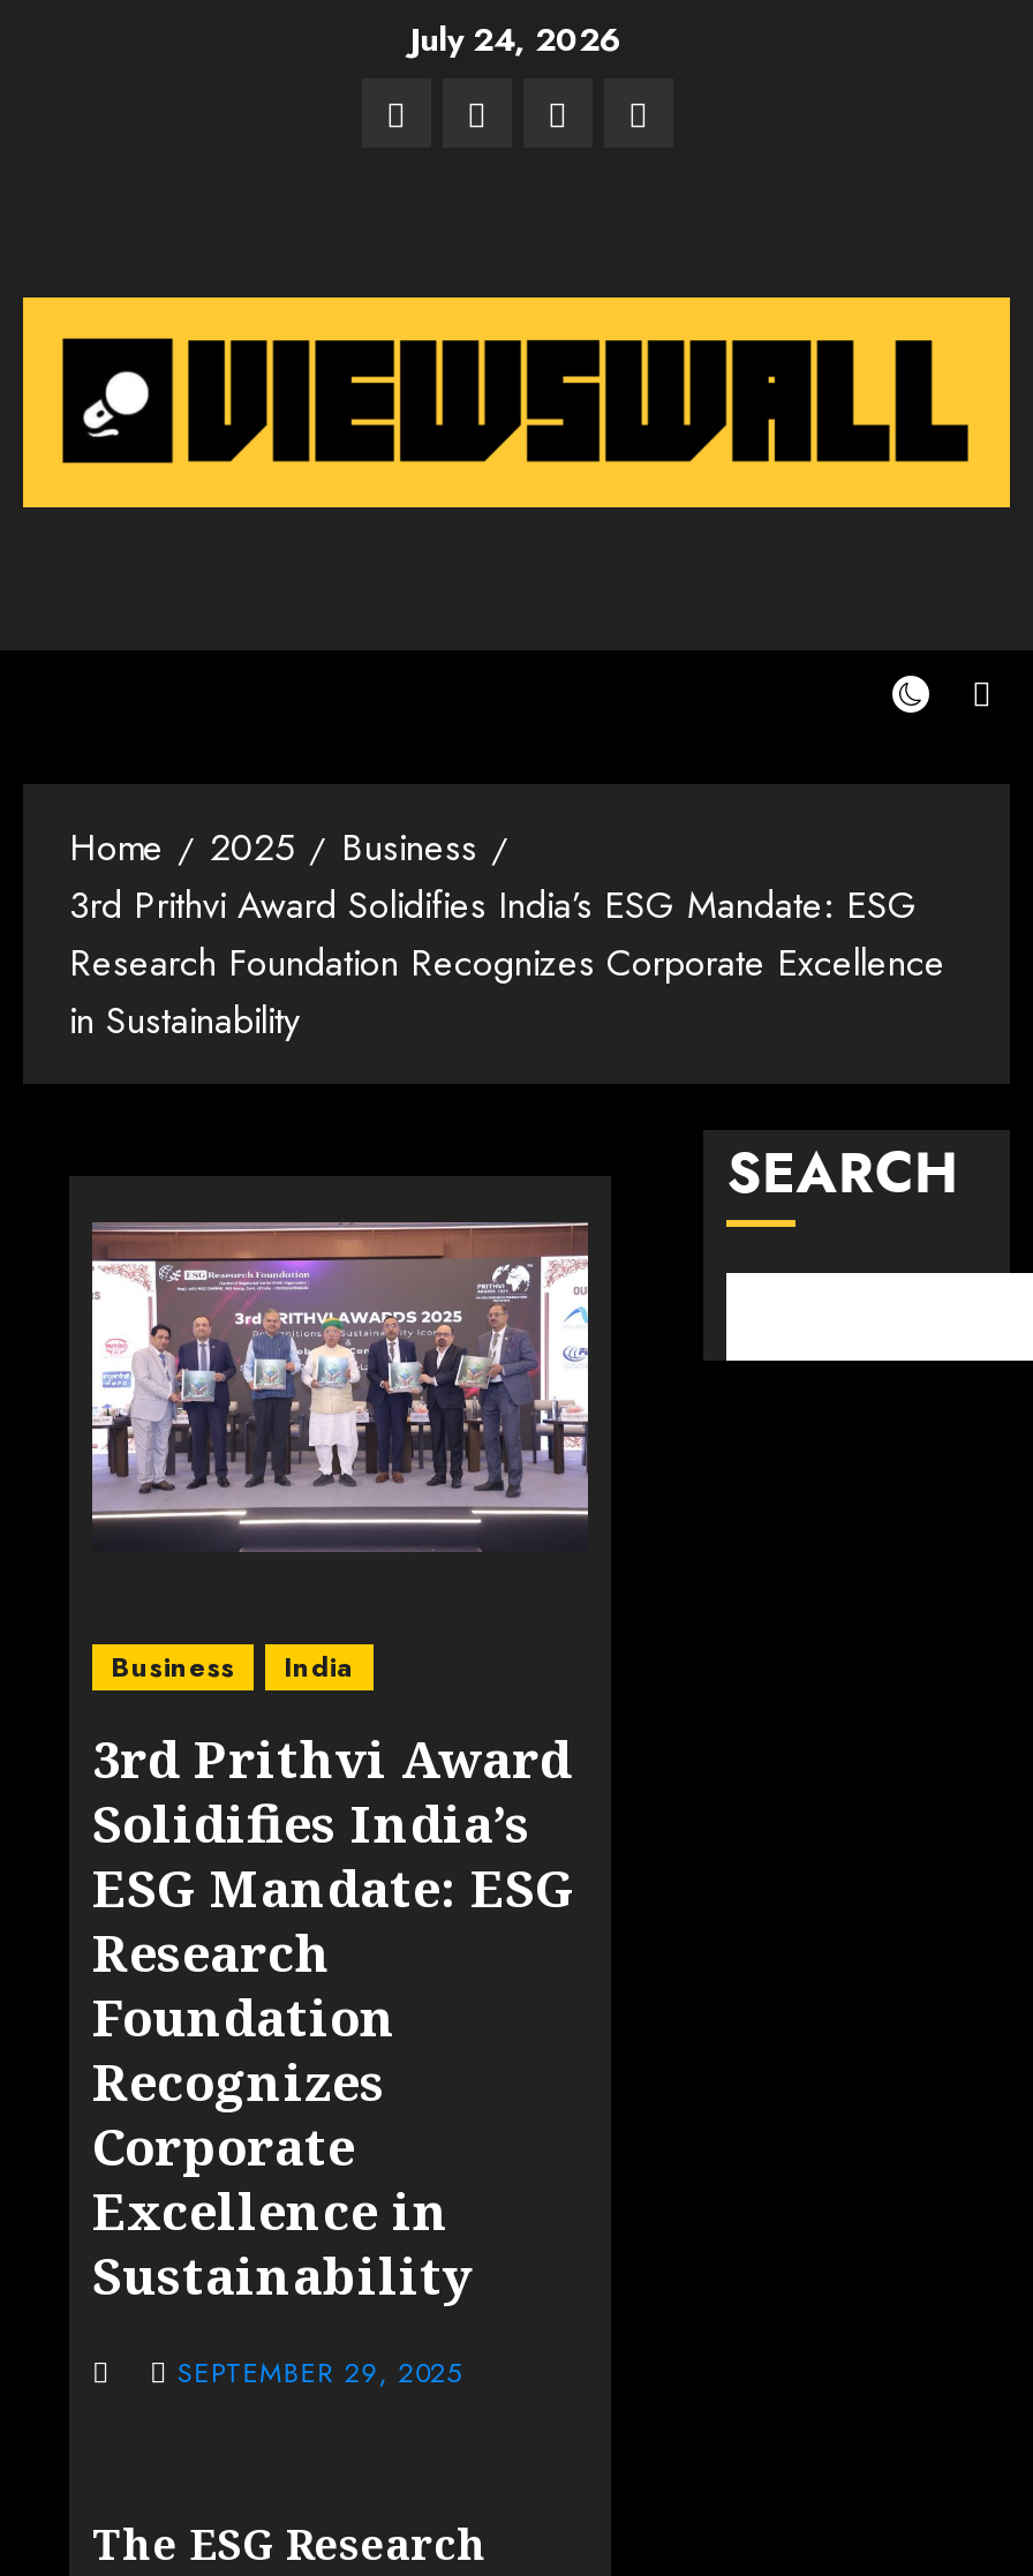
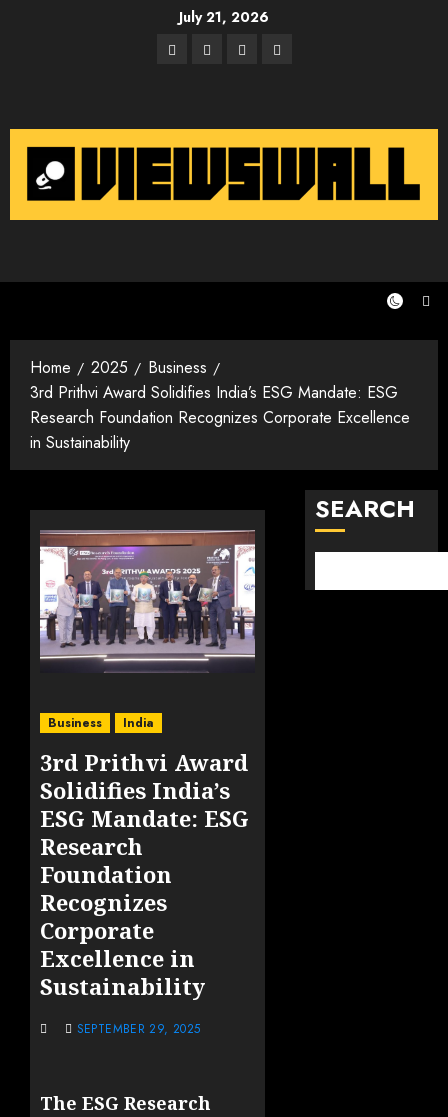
- July 24, 2026
+ July 21, 2026
